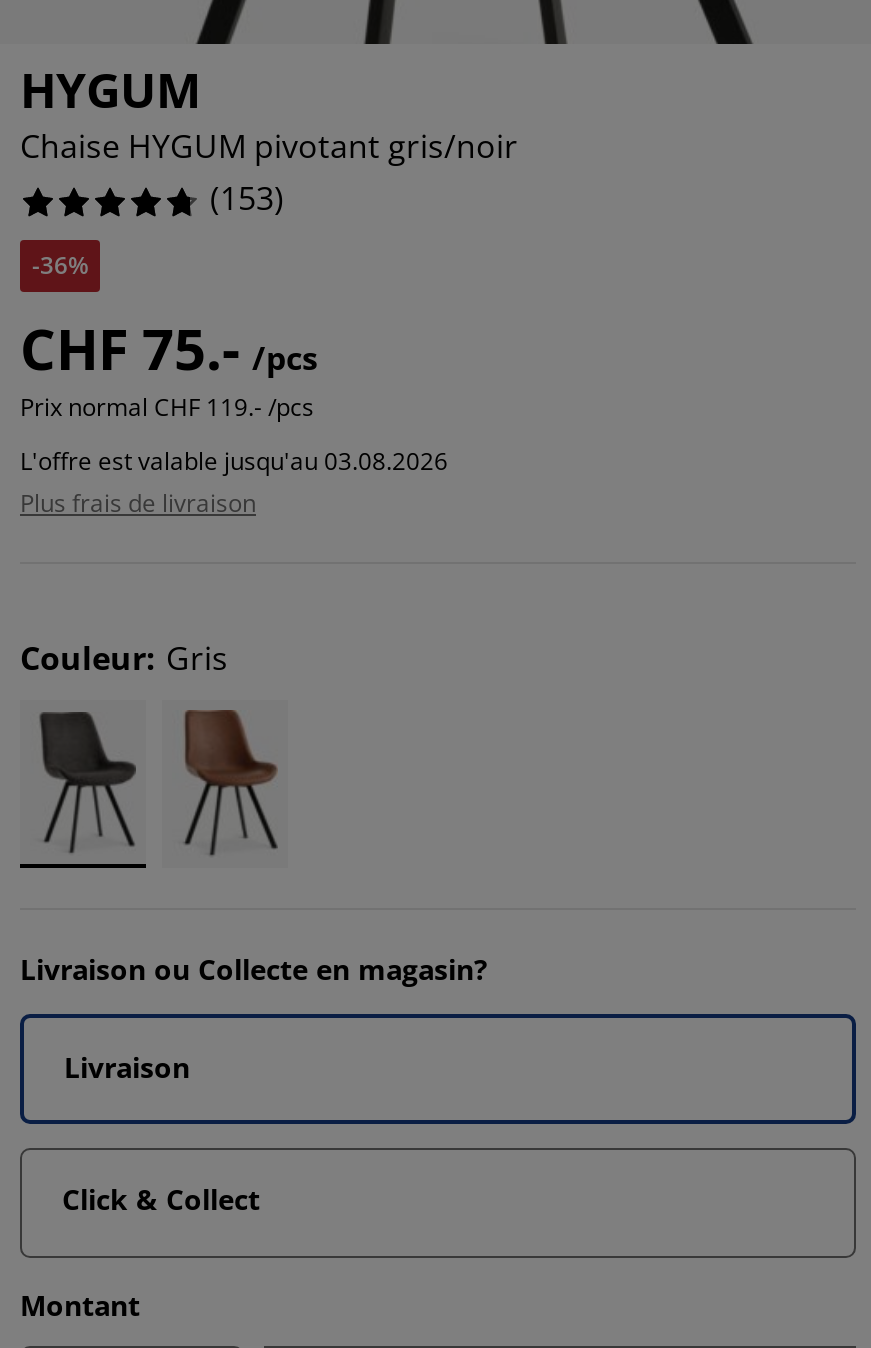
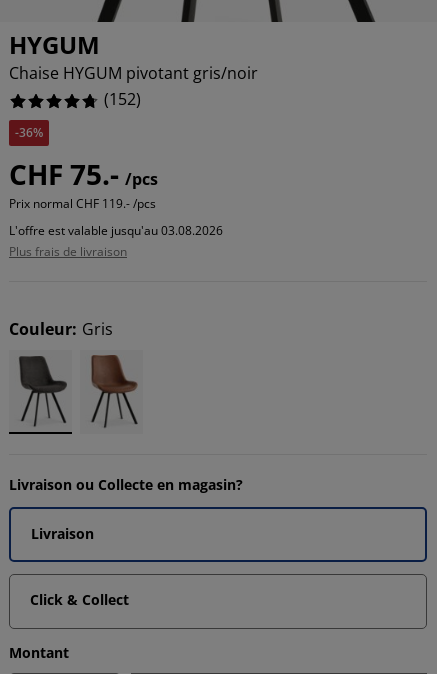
- (153)
+ (152)
